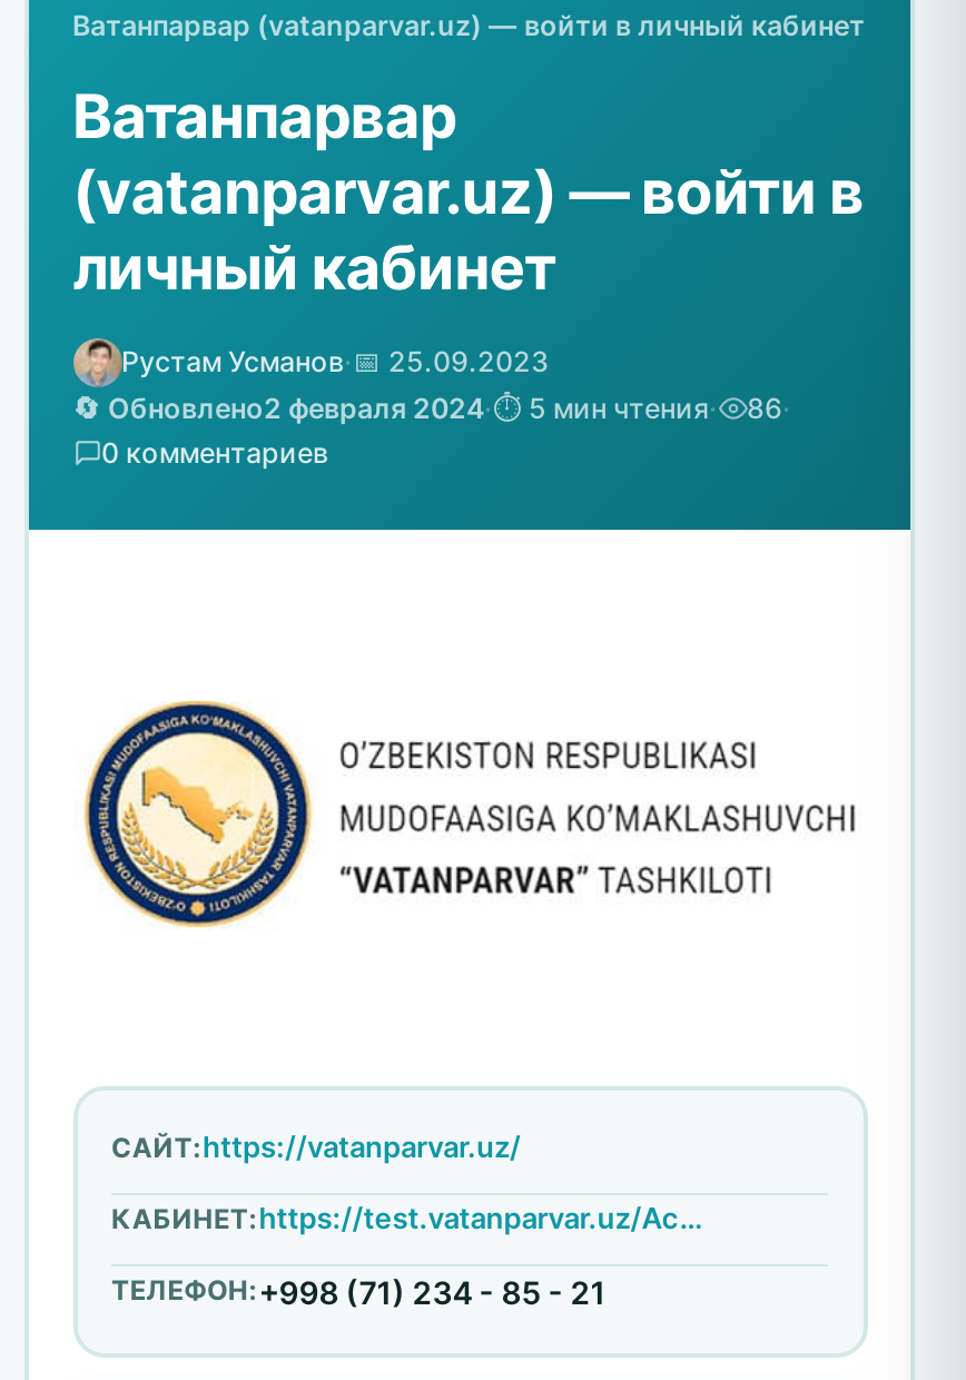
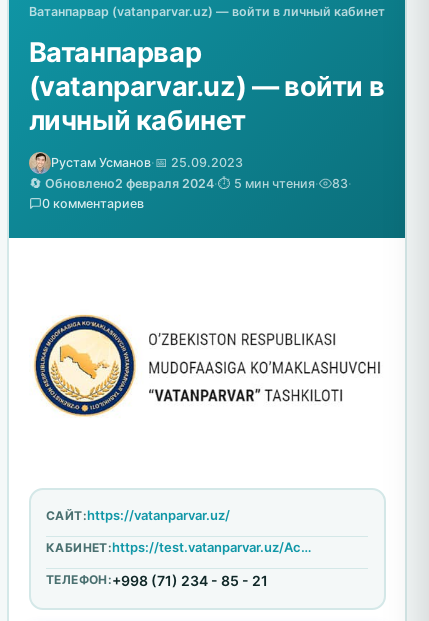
- 86·
+ 83·
